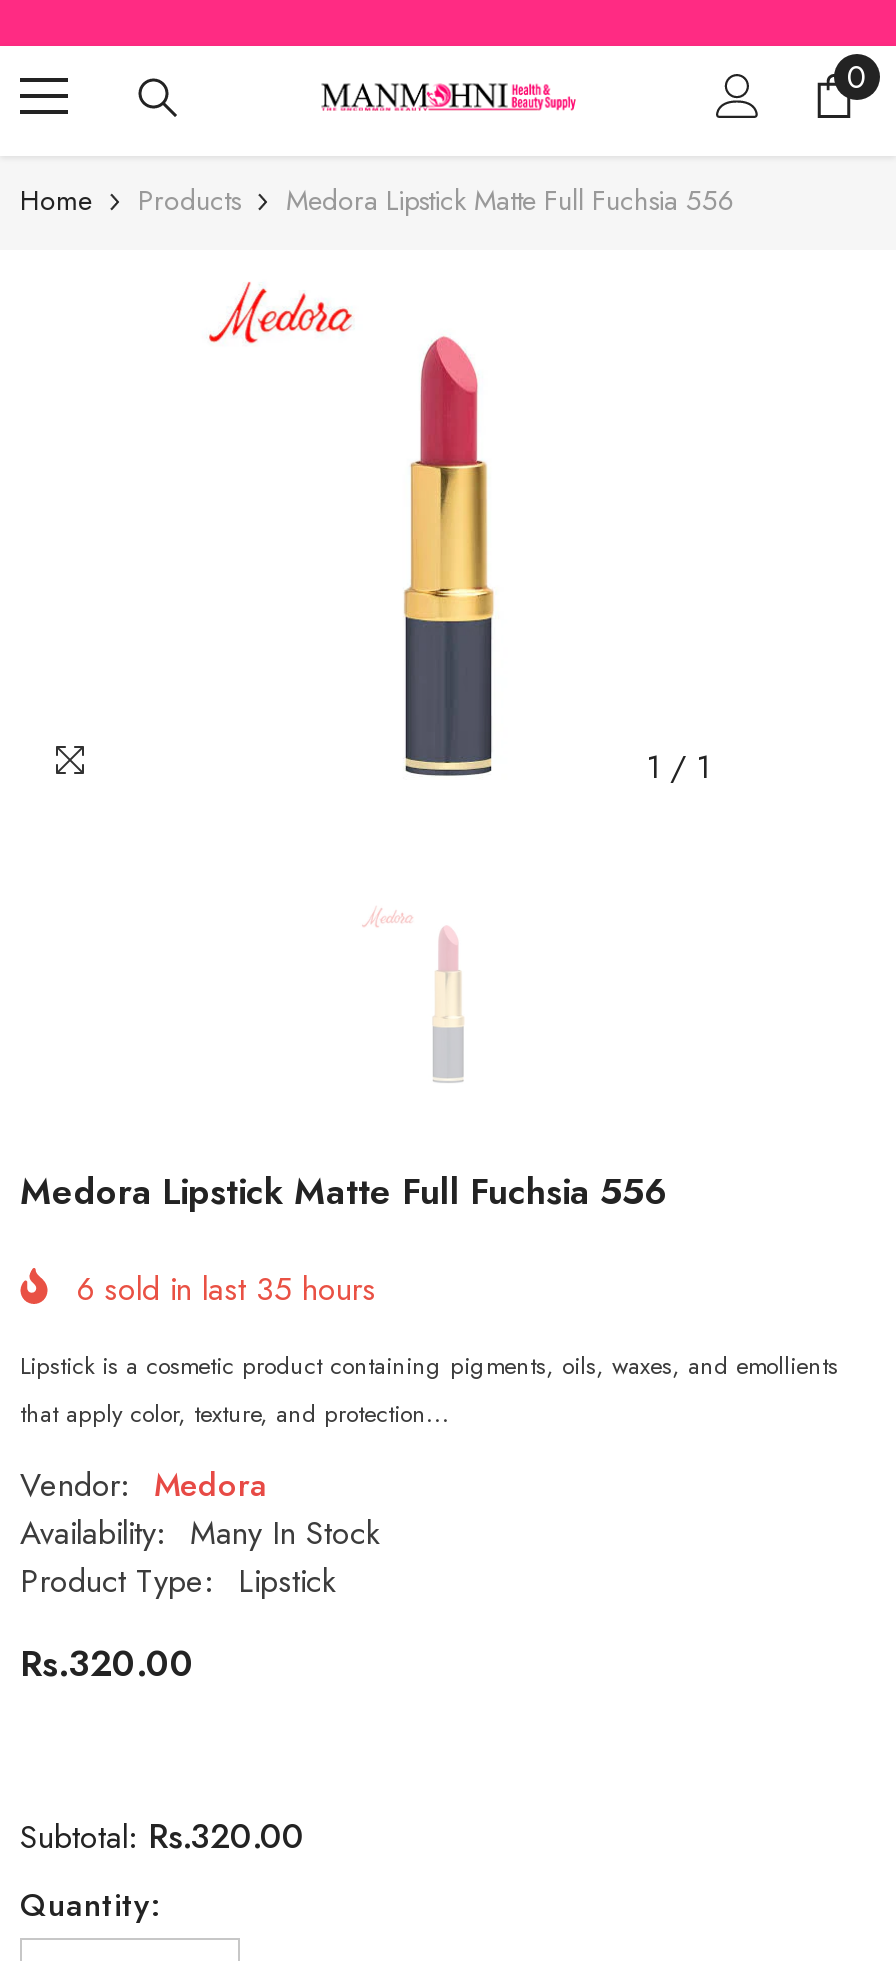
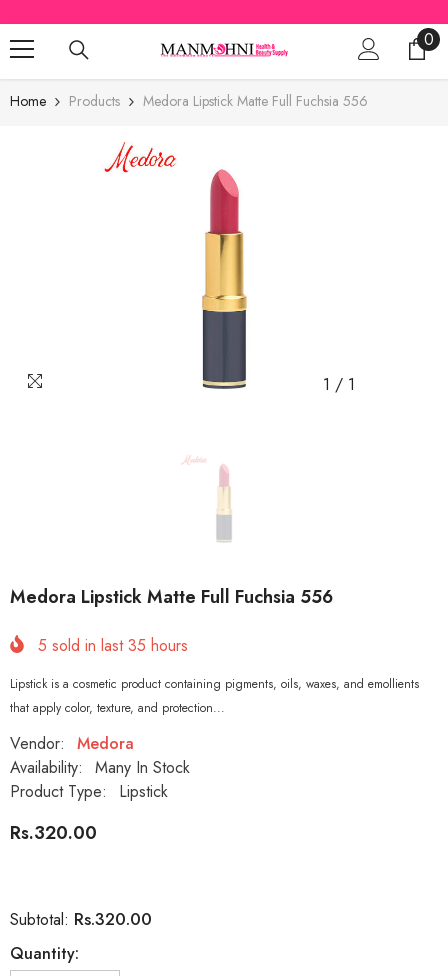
- 6 sold in last 35 hours
+ 5 sold in last 35 hours
